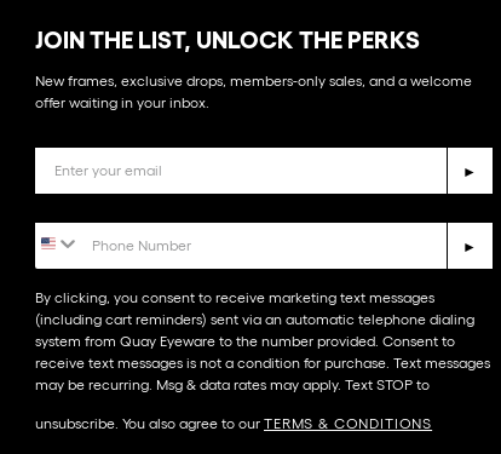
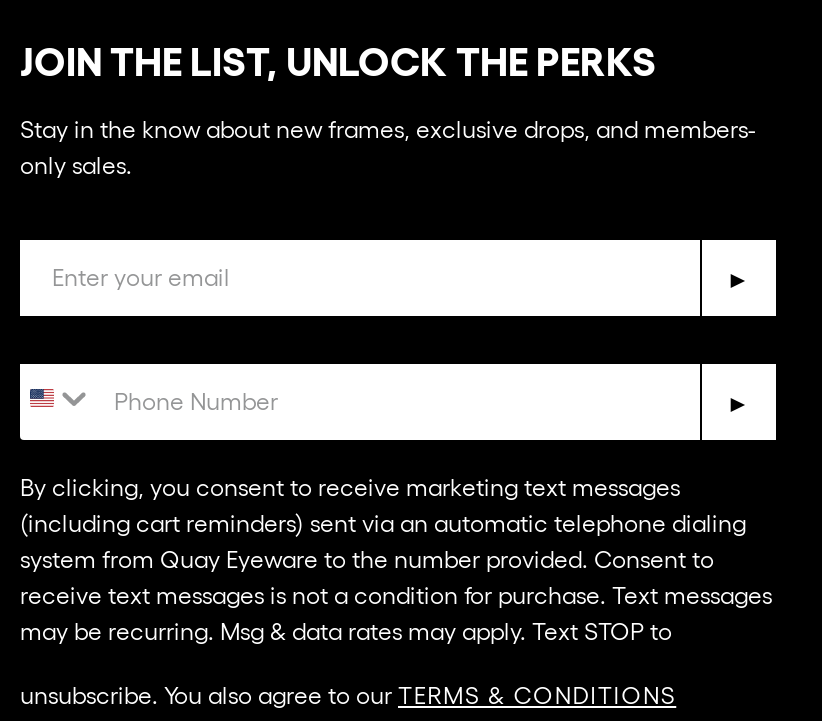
- New frames, exclusive drops, members-only sales, and a welcome
- offer waiting in your inbox.
+ Stay in the know about new frames, exclusive drops, and members-
+ only sales.
